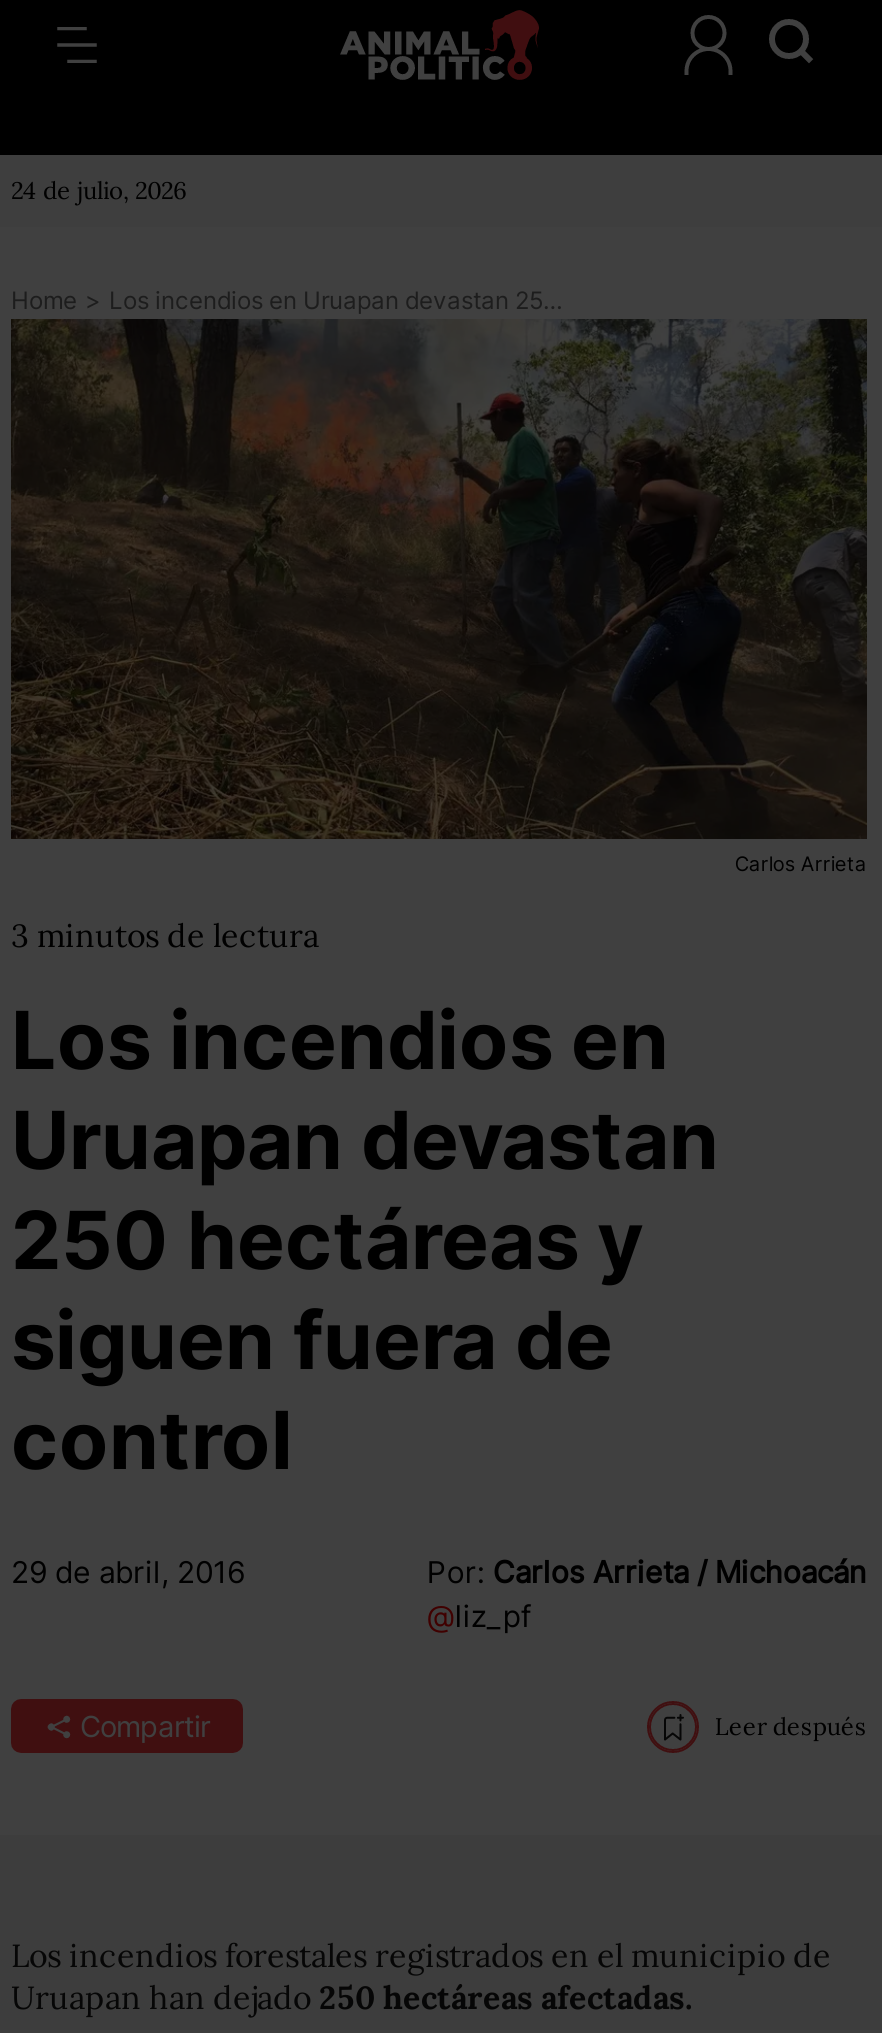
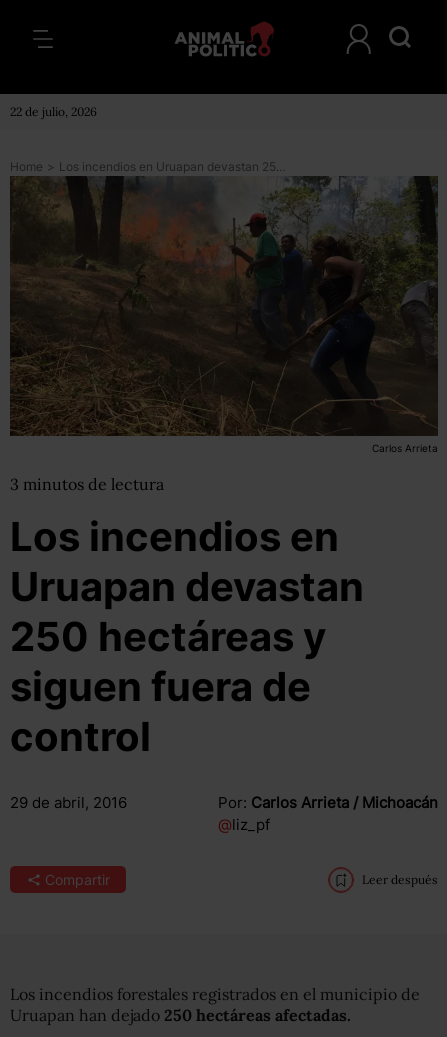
- 24 de julio, 2026
+ 22 de julio, 2026
